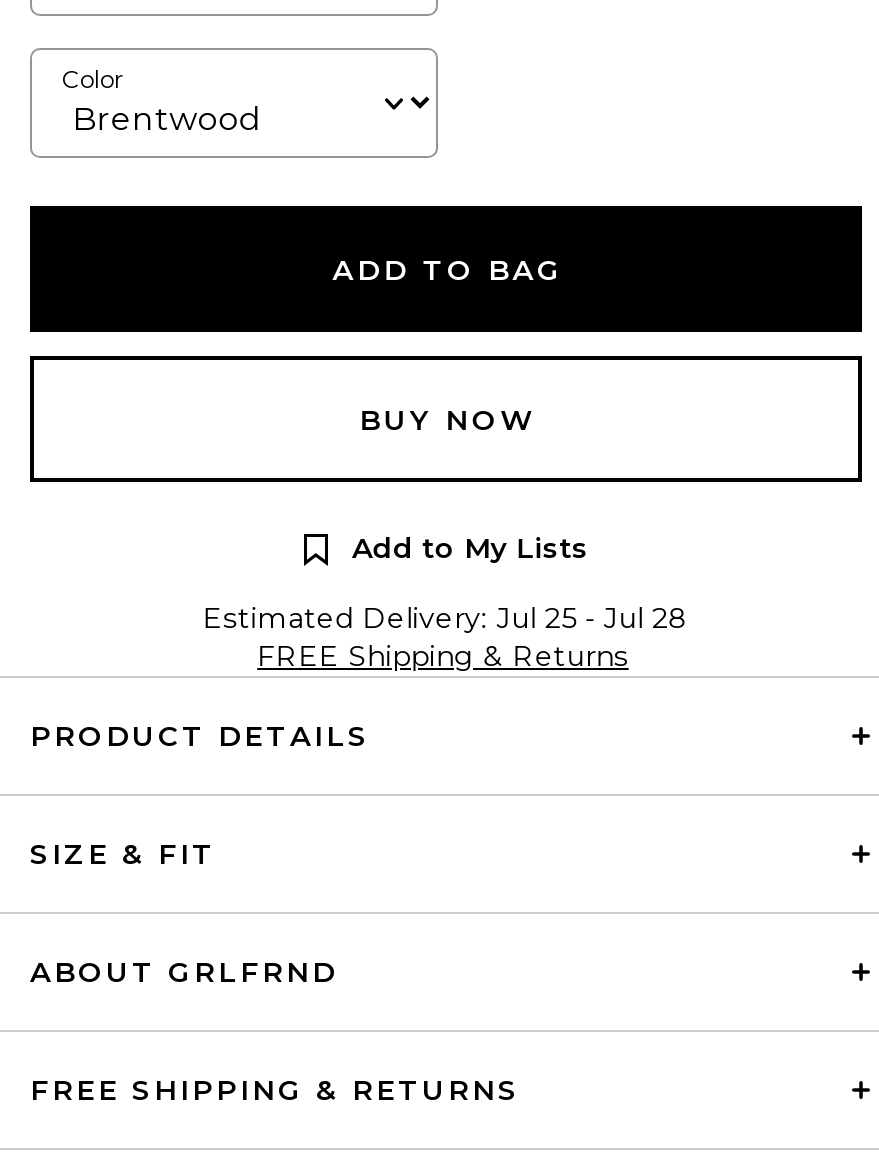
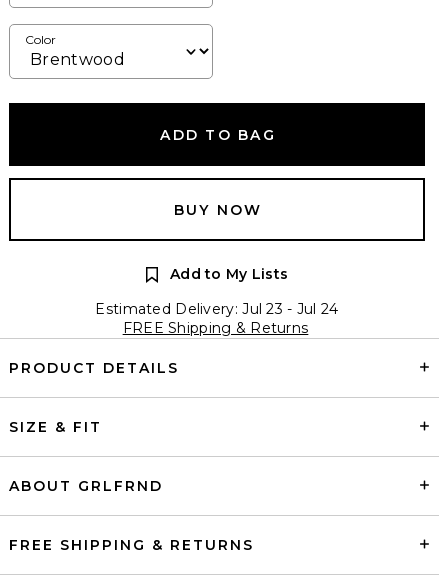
- Estimated Delivery: Jul 25 - Jul 28
+ Estimated Delivery: Jul 23 - Jul 24
